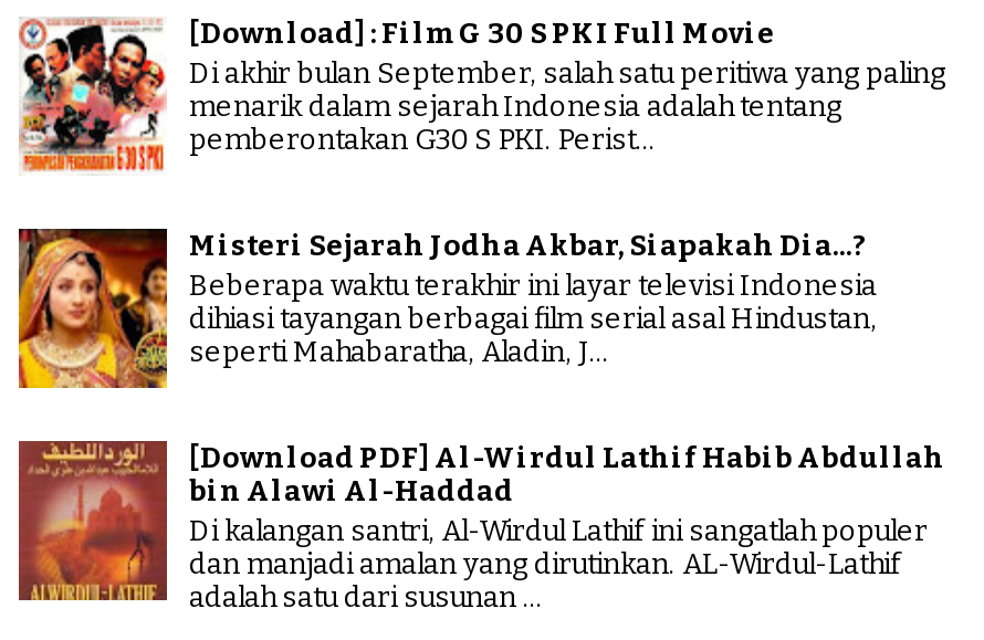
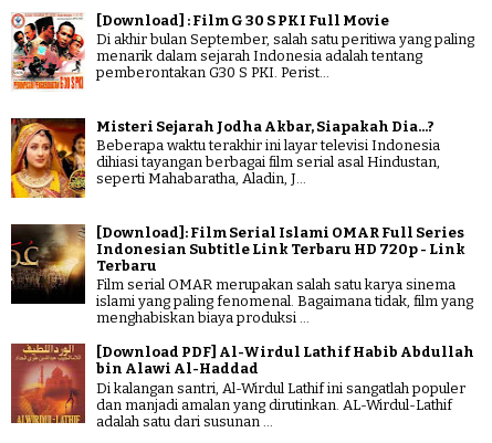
+ [image]
+ [Download]: Film Serial Islami OMAR Full Series
+ Indonesian Subtitle Link Terbaru HD 720p - Link
+ Terbaru
+ Film serial OMAR merupakan salah satu karya sinema
+ islami yang paling fenomenal. Bagaimana tidak, film yang
+ menghabiskan biaya produksi ...
